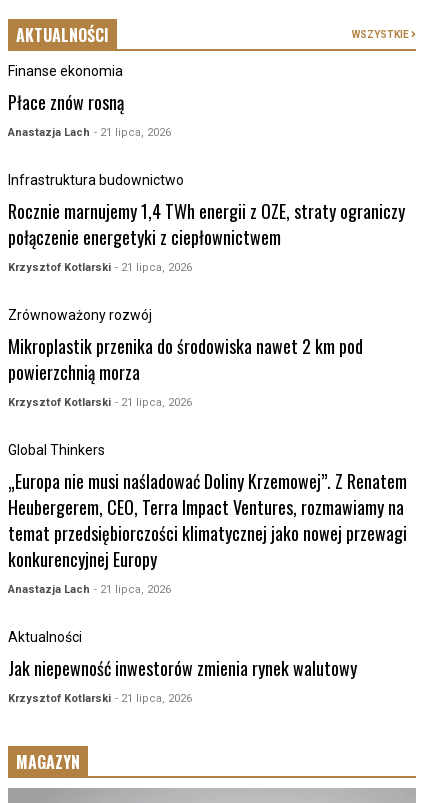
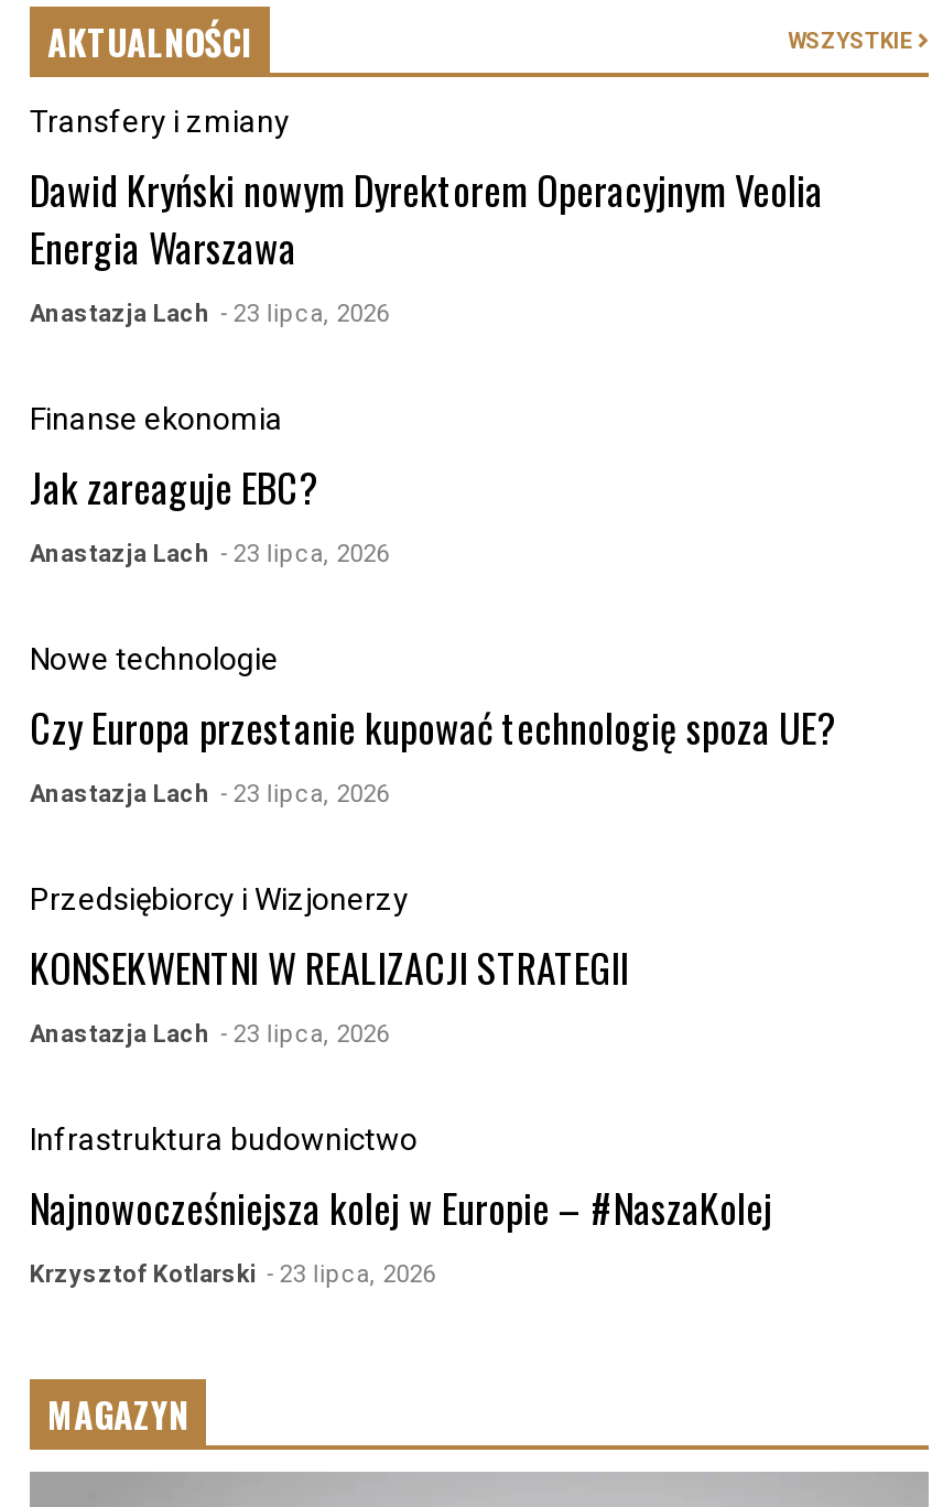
+ Transfery i zmiany
+ Dawid Kryński nowym Dyrektorem Operacyjnym Veolia
+ Energia Warszawa
+ Anastazja Lach - 23 lipca, 2026

moved down: Finanse ekonomia

- Płace znów rosną
- Anastazja Lach - 21 lipca, 2026
+ Jak zareaguje EBC?
+ Anastazja Lach - 23 lipca, 2026
+ Nowe technologie
+ Czy Europa przestanie kupować technologię spoza UE?
+ Anastazja Lach - 23 lipca, 2026
+ Przedsiębiorcy i Wizjonerzy
+ KONSEKWENTNI W REALIZACJI STRATEGII
+ Anastazja Lach - 23 lipca, 2026

moved down: Infrastruktura budownictwo

- Rocznie marnujemy 1,4 TWh energii z OZE, straty ograniczy
- połączenie energetyki z ciepłownictwem
- Krzysztof Kotlarski - 21 lipca, 2026
- Zrównoważony rozwój
- Mikroplastik przenika do środowiska nawet 2 km pod
- powierzchnią morza
- Krzysztof Kotlarski - 21 lipca, 2026
- Global Thinkers
- „Europa nie musi naśladować Doliny Krzemowej”. Z Renatem
- Heubergerem, CEO, Terra Impact Ventures, rozmawiamy na
- temat przedsiębiorczości klimatycznej jako nowej przewagi
- konkurencyjnej Europy
- Anastazja Lach - 21 lipca, 2026
- Aktualności
- Jak niepewność inwestorów zmienia rynek walutowy
- Krzysztof Kotlarski - 21 lipca, 2026
+ Najnowocześniejsza kolej w Europie – #NaszaKolej
+ Krzysztof Kotlarski - 23 lipca, 2026
